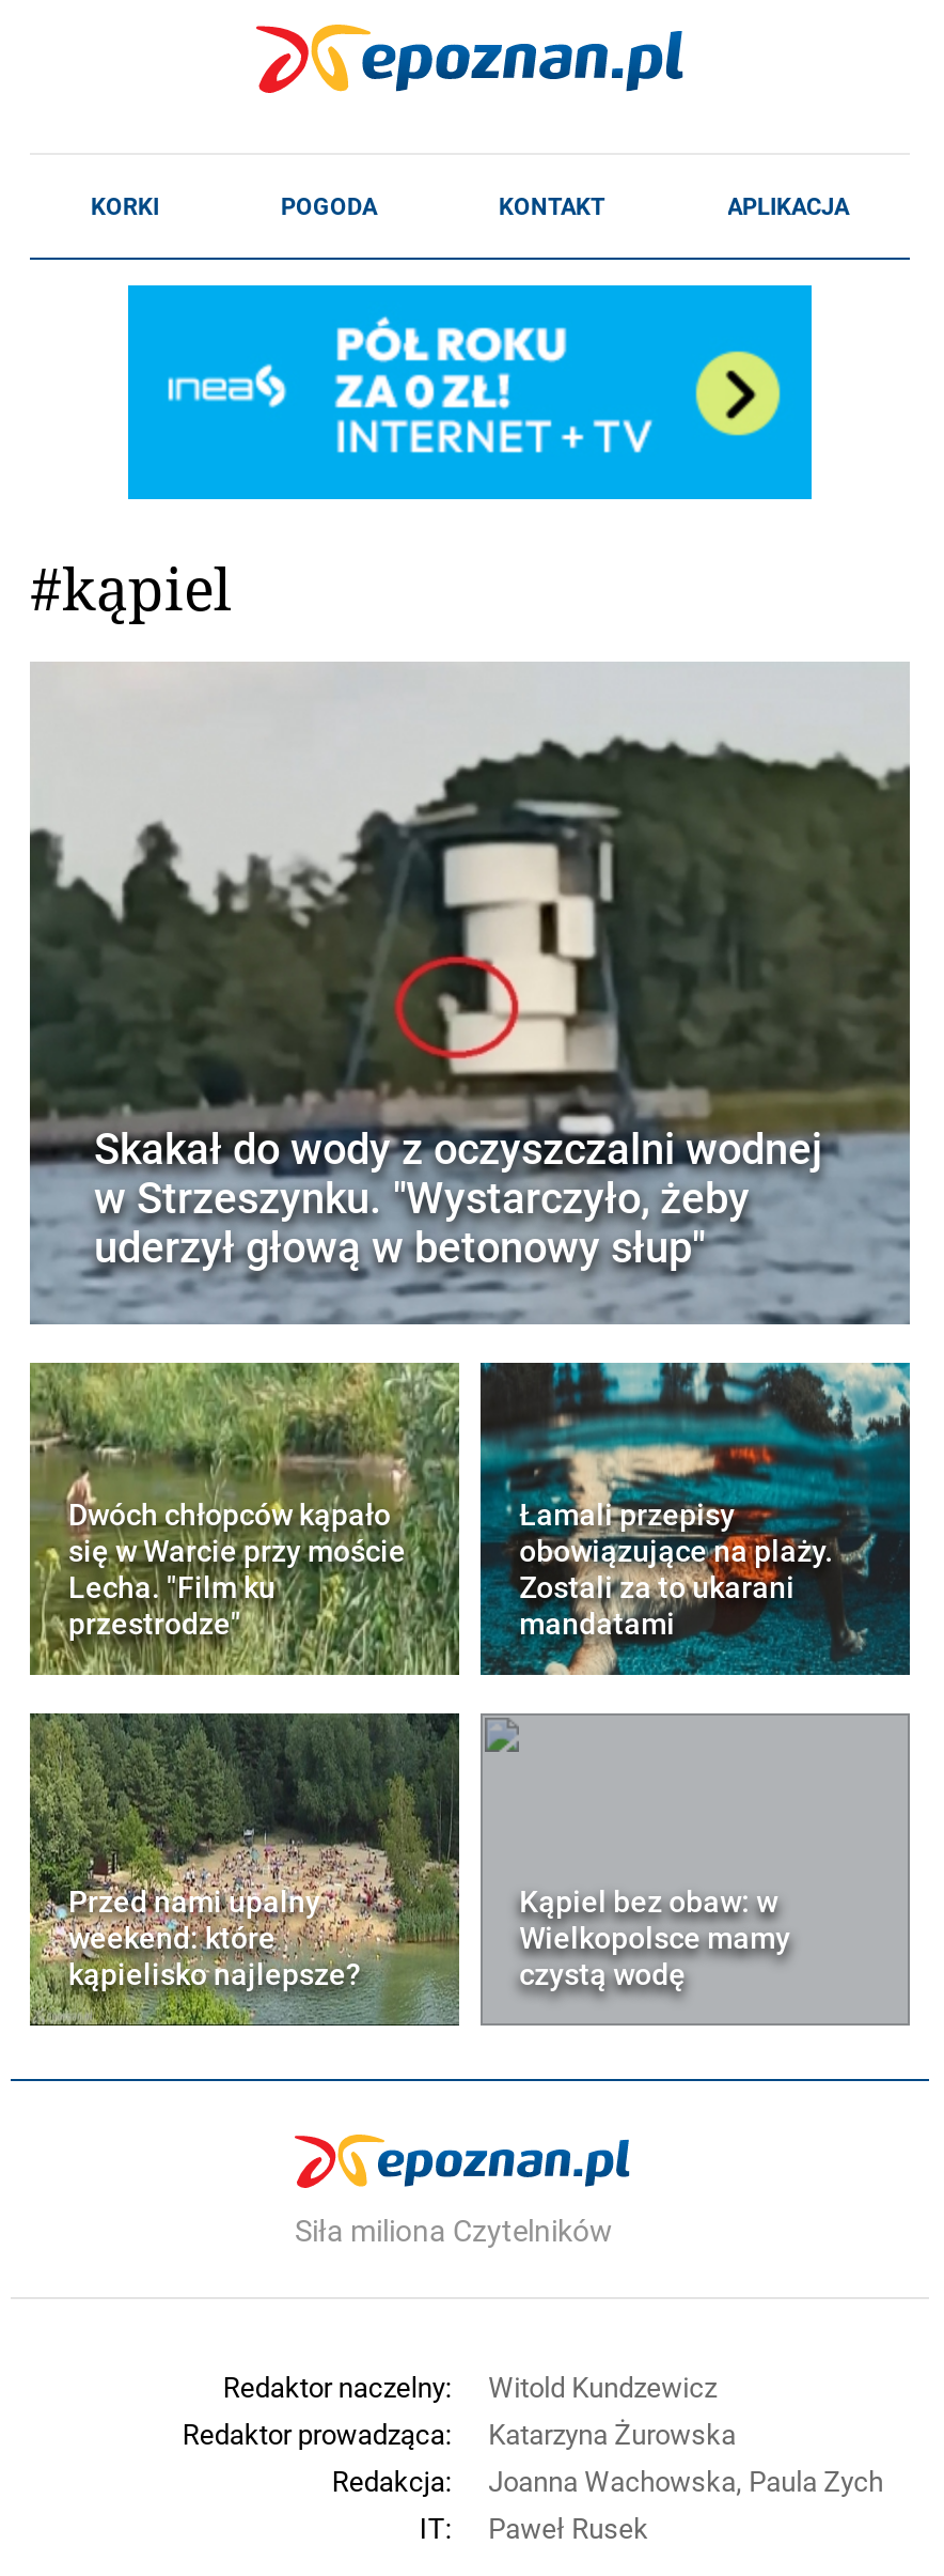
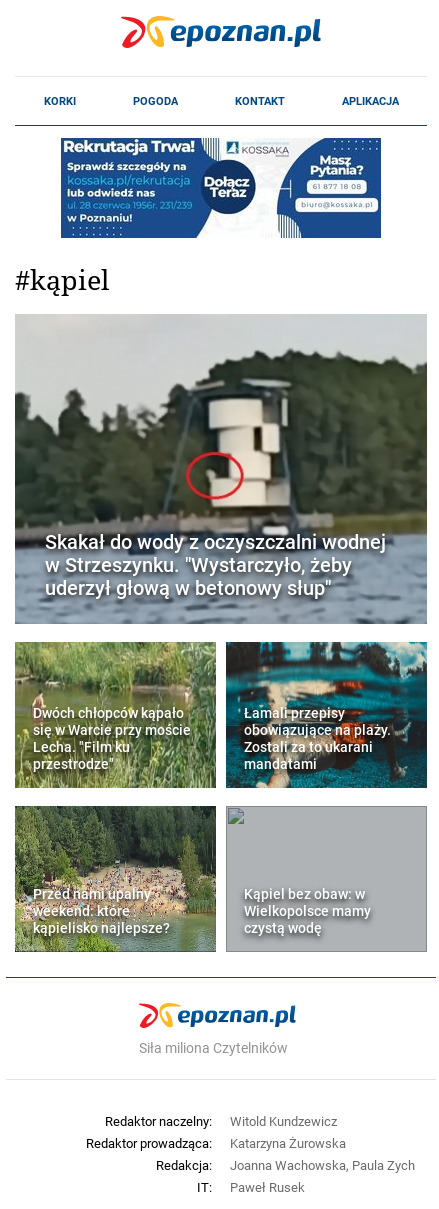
- [image]
+ [image]
